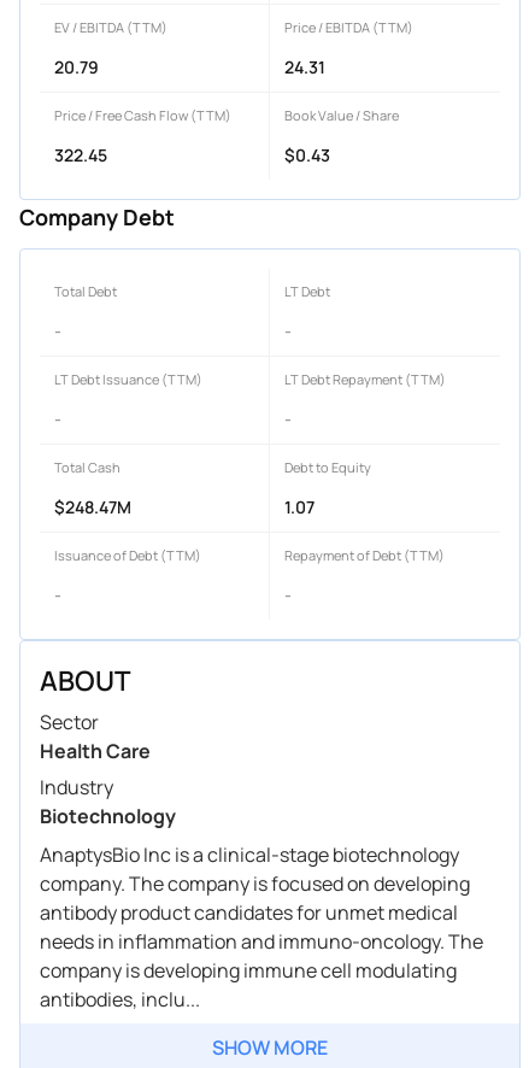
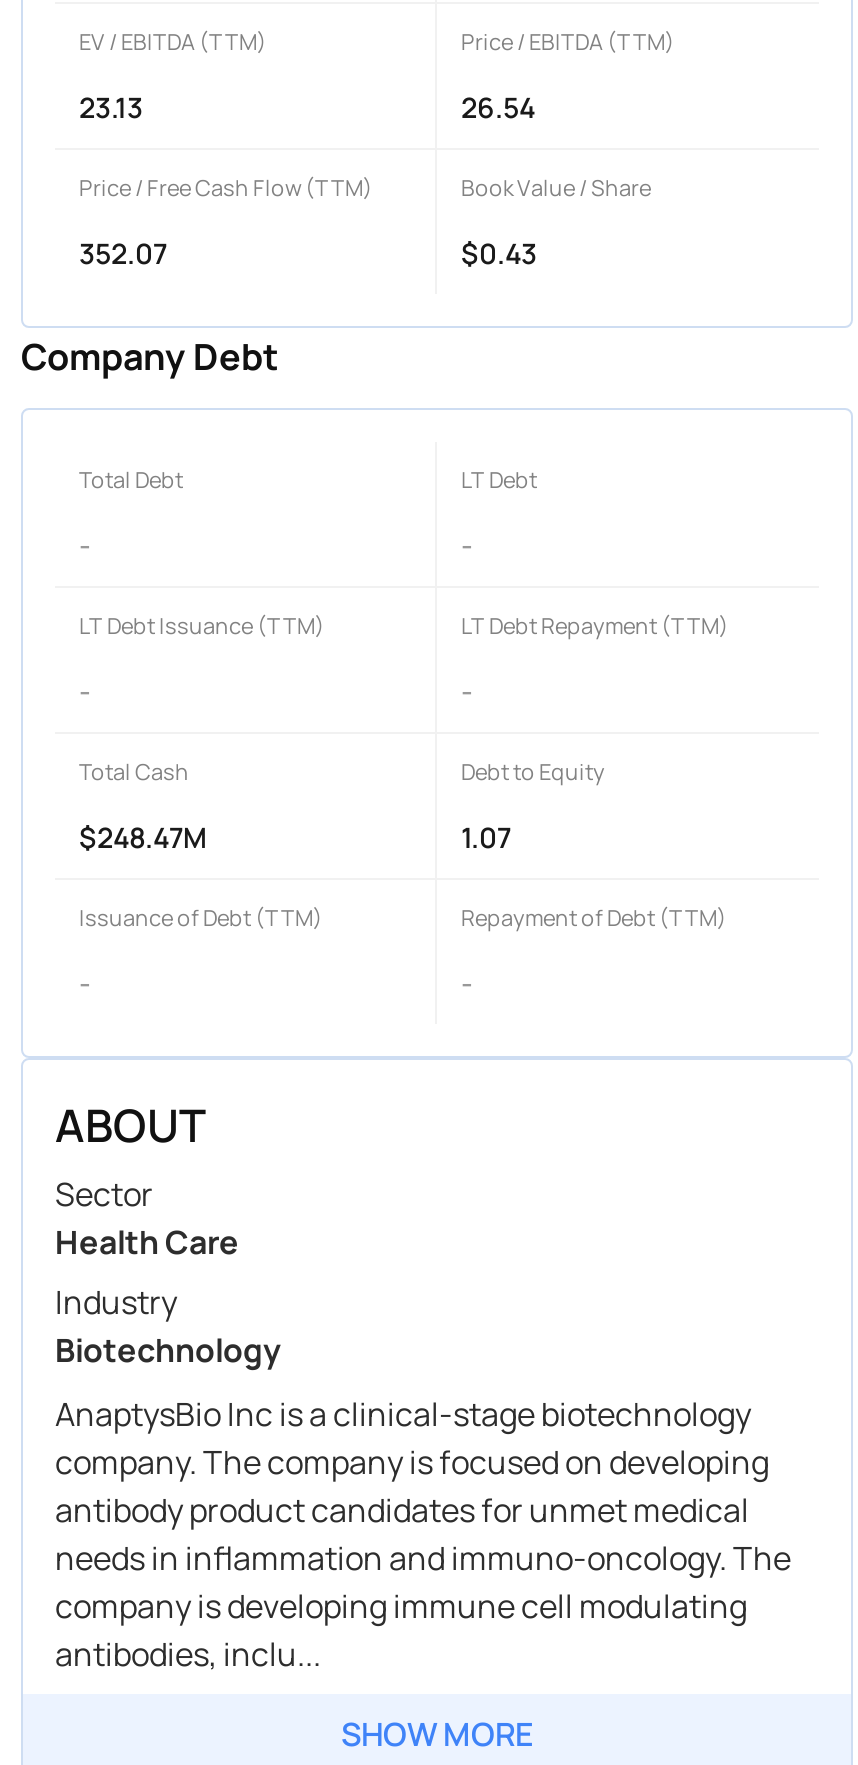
- 20.79
+ 23.13

- 24.31
+ 26.54

- 322.45
+ 352.07
